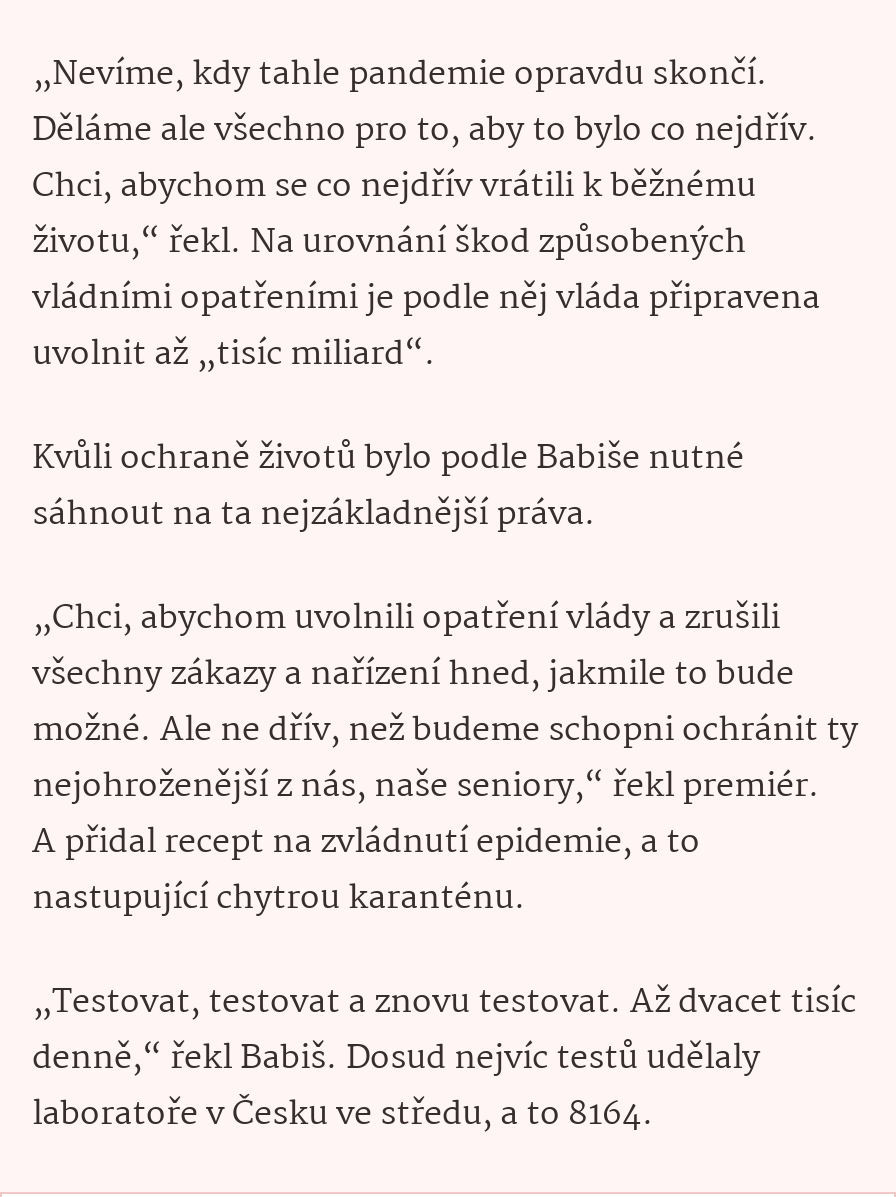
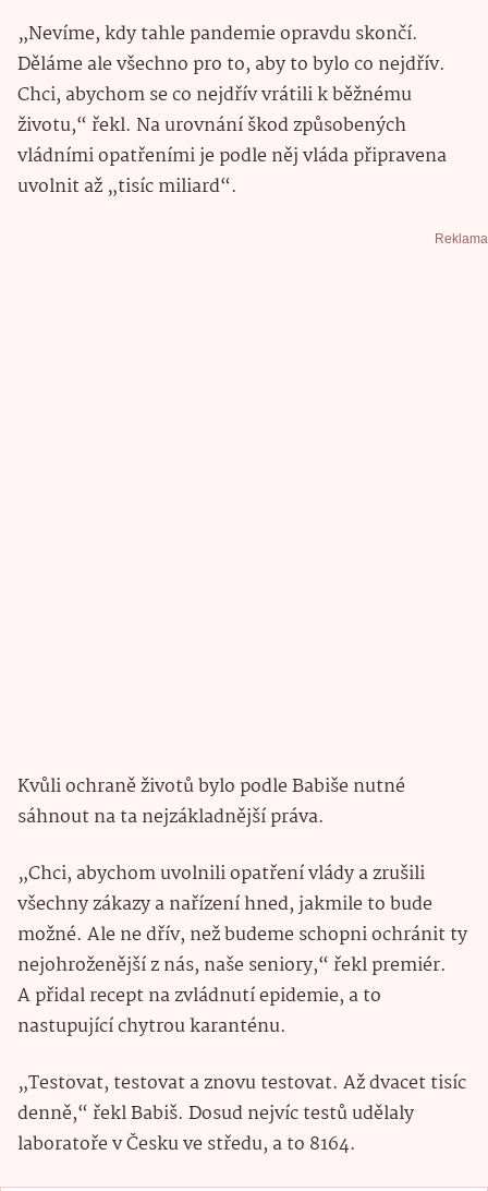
+ Reklama
